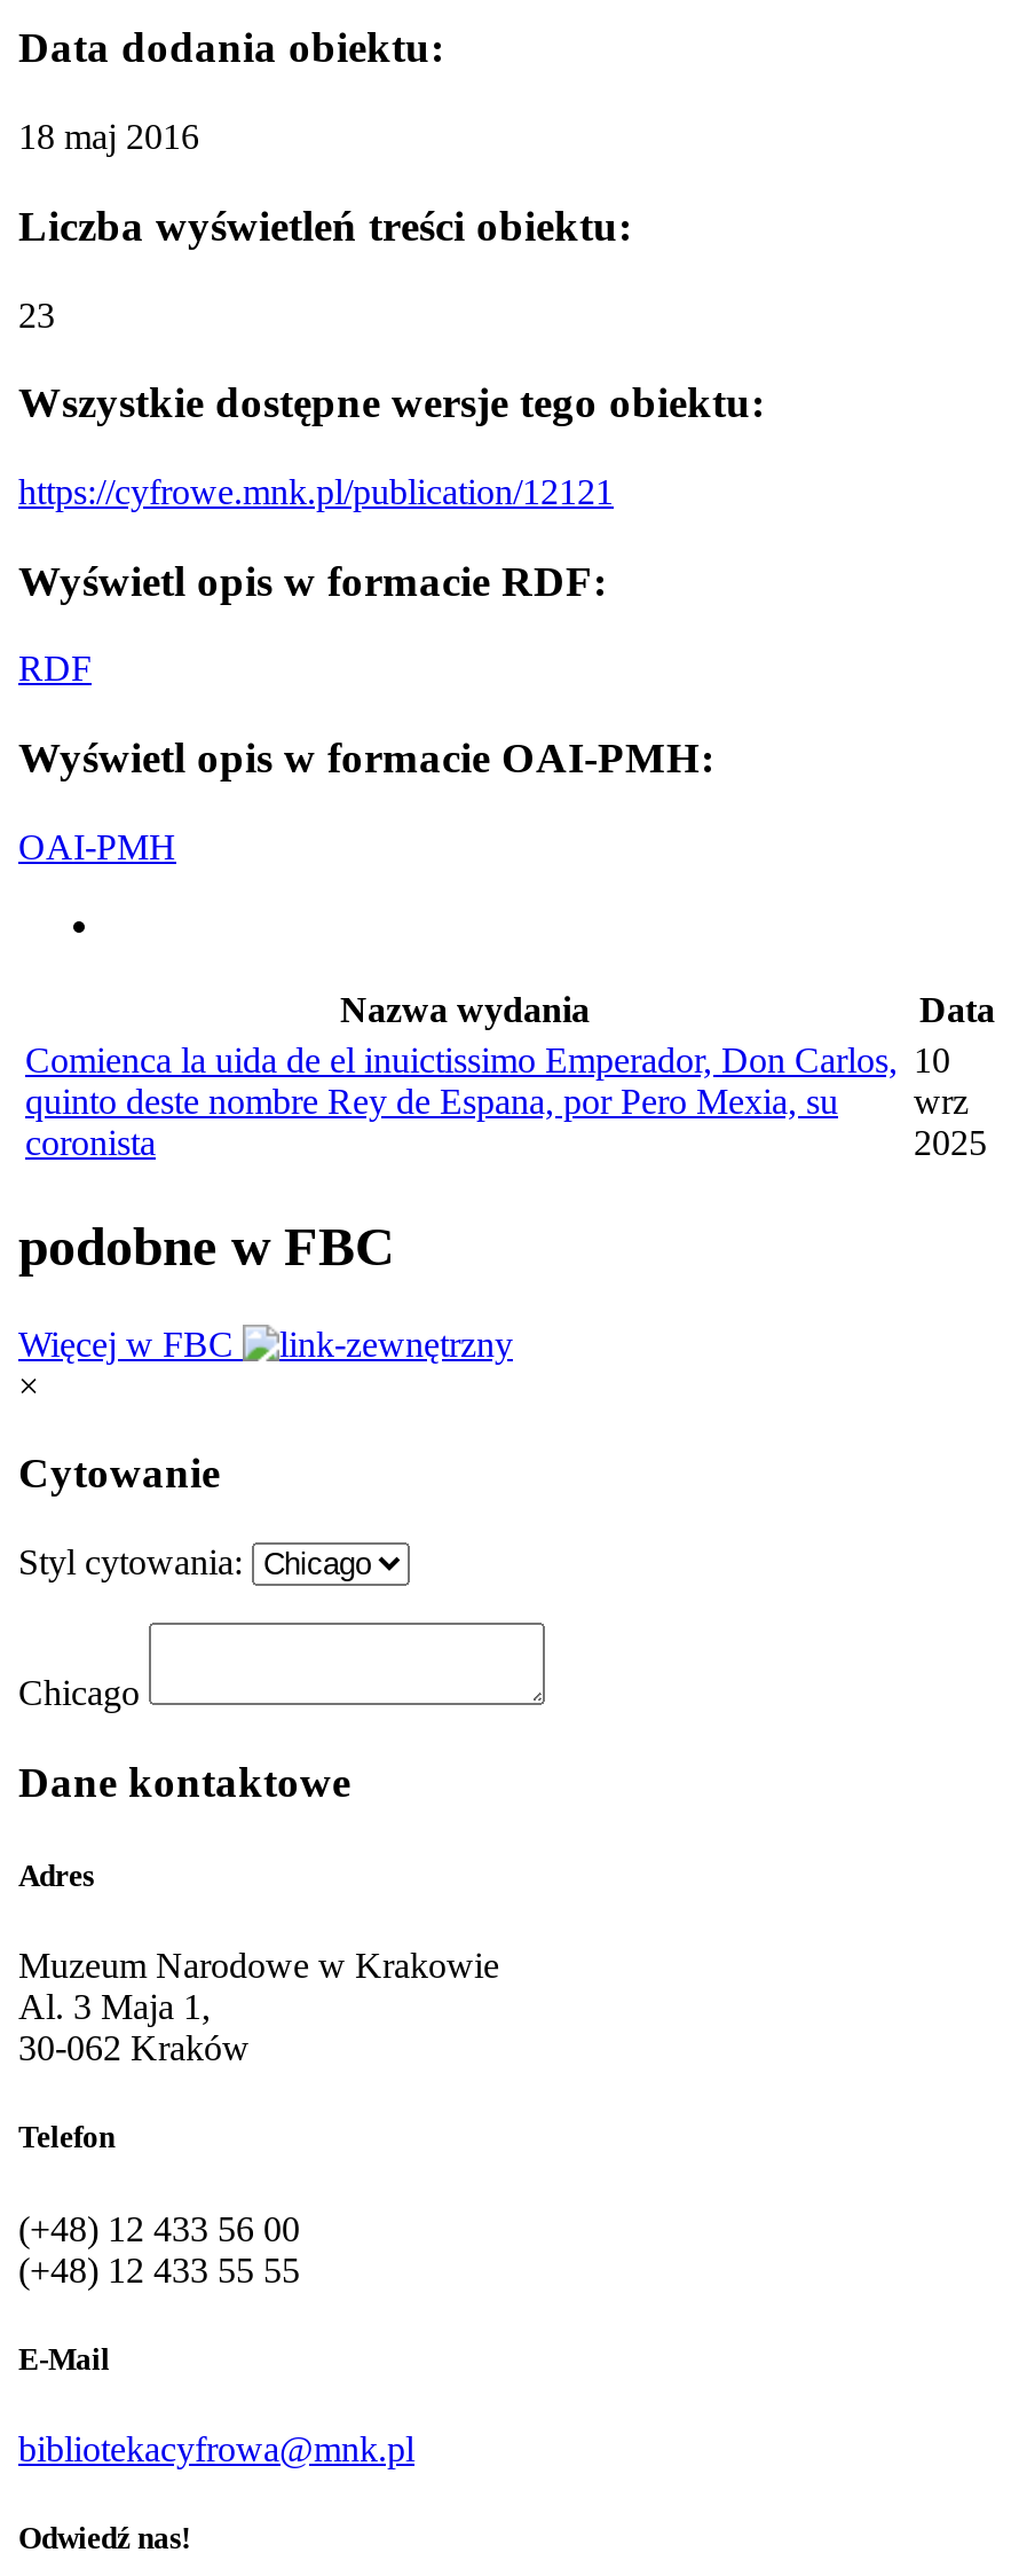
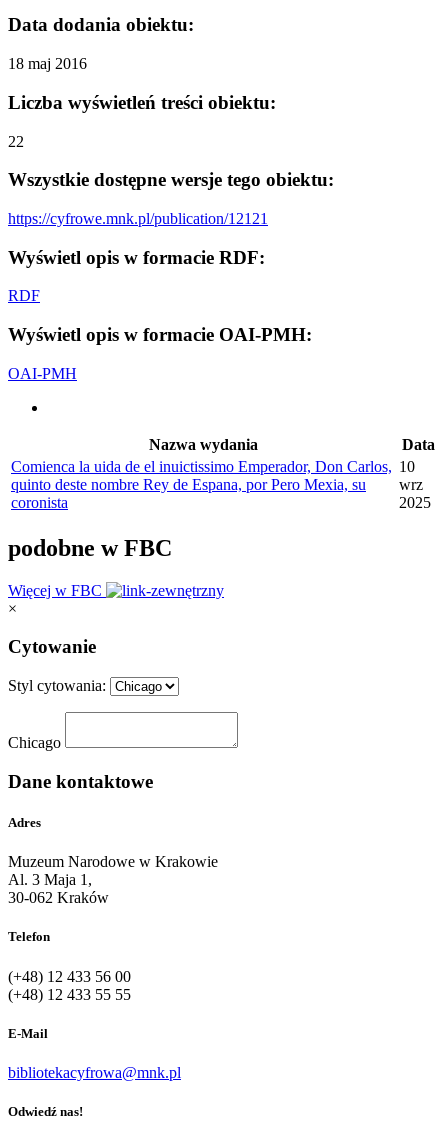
- 23
+ 22
